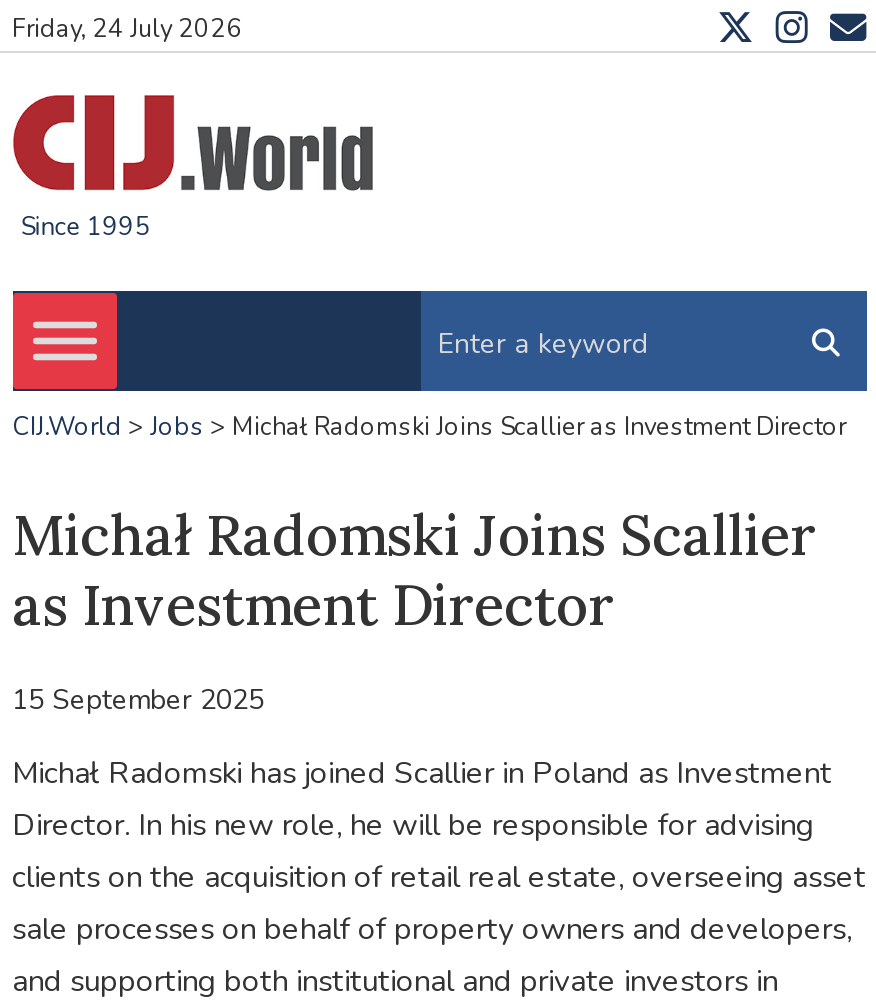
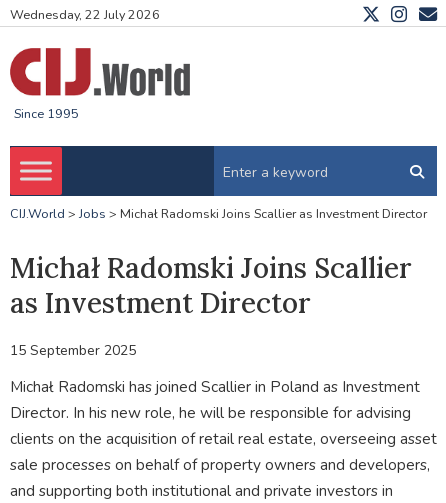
- Friday, 24 July 2026
+ Wednesday, 22 July 2026
